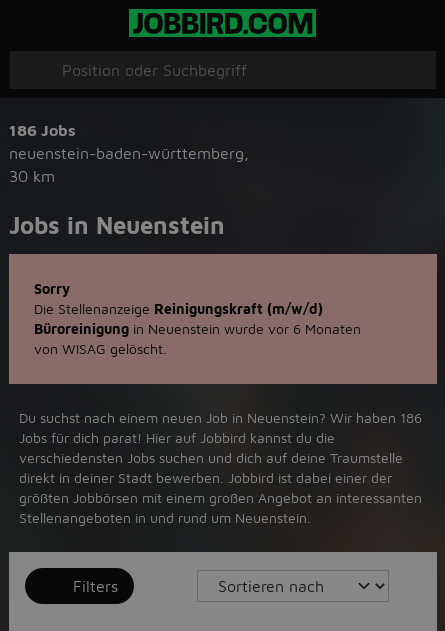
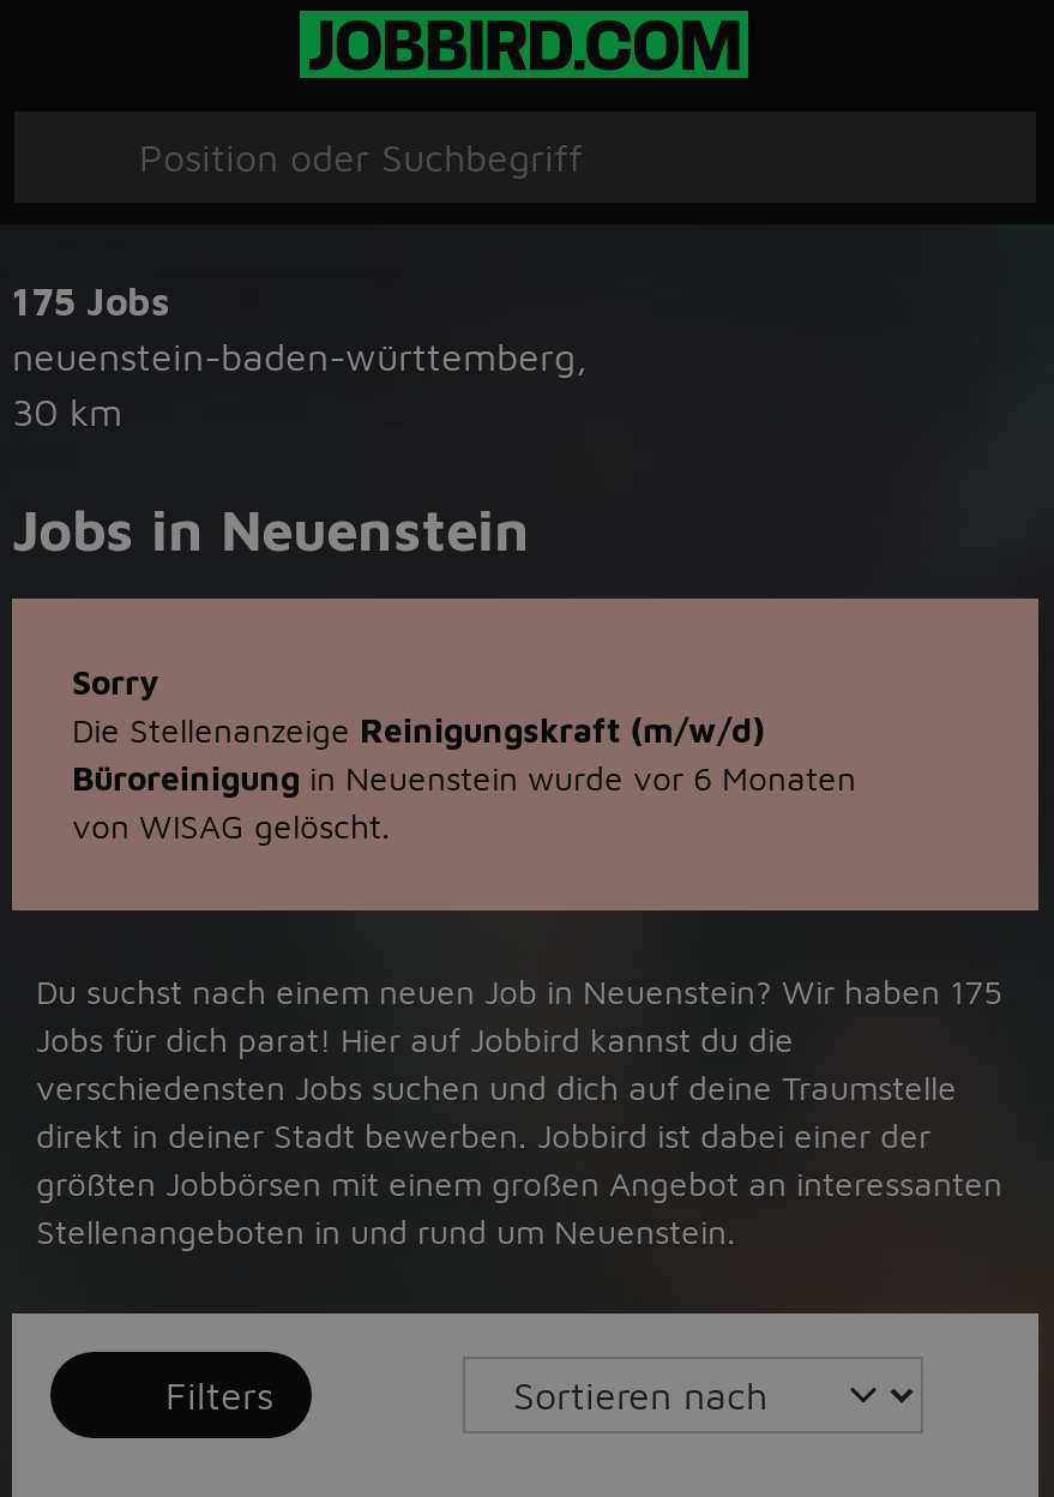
- 186 Jobs
+ 175 Jobs

- Du suchst nach einem neuen Job in Neuenstein? Wir haben 186
+ Du suchst nach einem neuen Job in Neuenstein? Wir haben 175
